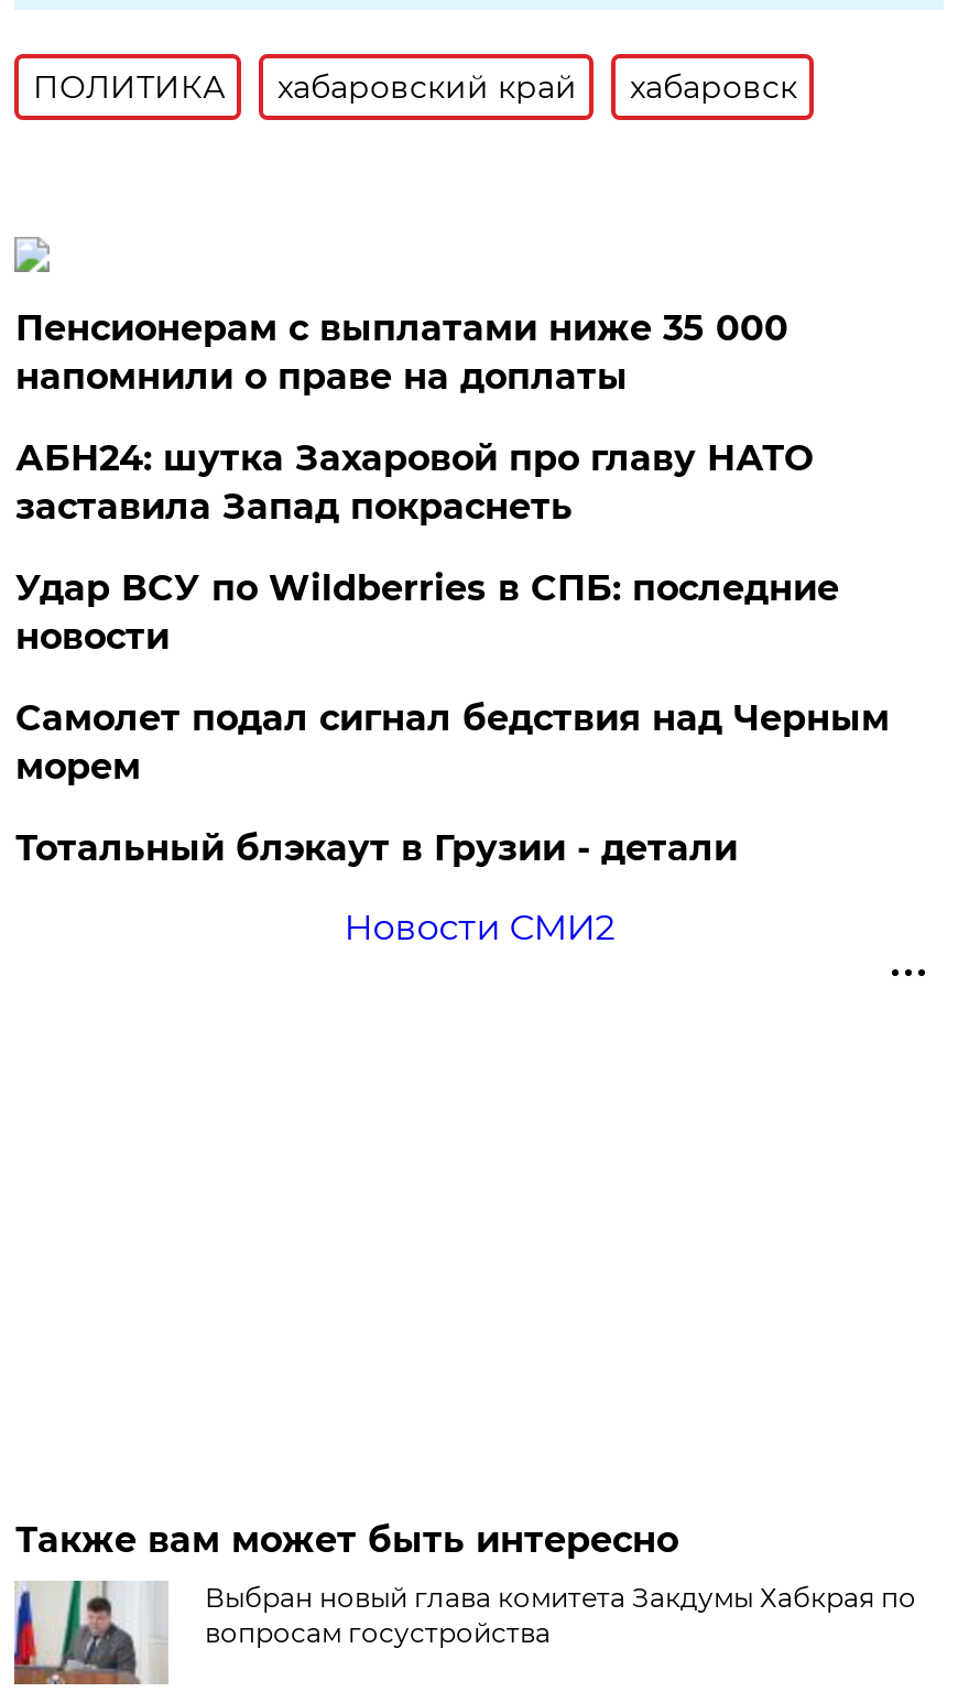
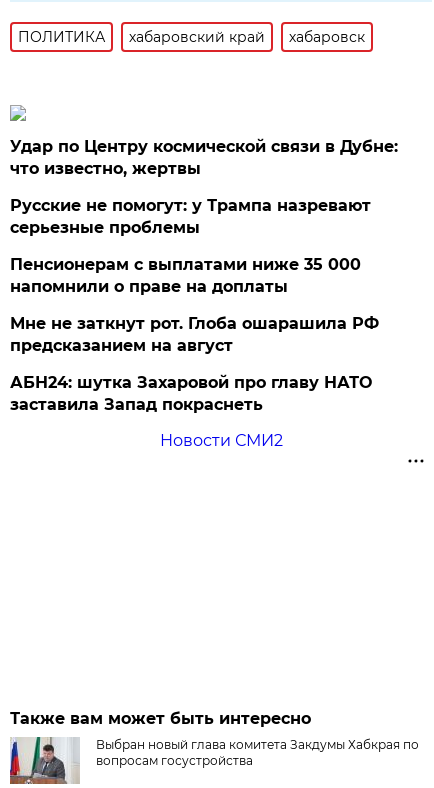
+ Удар по Центру космической связи в Дубне:
+ что известно, жертвы
+ Русские не помогут: у Трампа назревают
+ серьезные проблемы

moved down: Пенсионерам с выплатами ниже 35 000 | напомнили о праве на доплаты

+ Мне не заткнут рот. Глоба ошарашила РФ
+ предсказанием на август

moved down: АБН24: шутка Захаровой про главу НАТО | заставила Запад покраснеть

- Удар ВСУ по Wildberries в СПБ: последние
- новости
- Самолет подал сигнал бедствия над Черным
- морем
- Тотальный блэкаут в Грузии - детали
